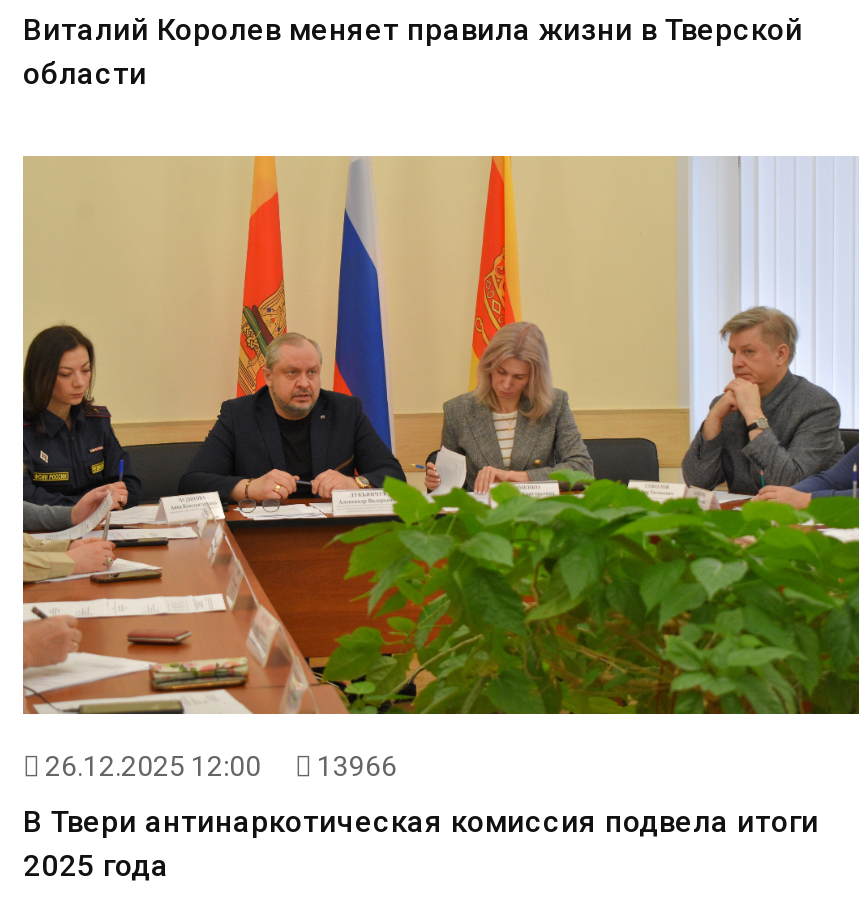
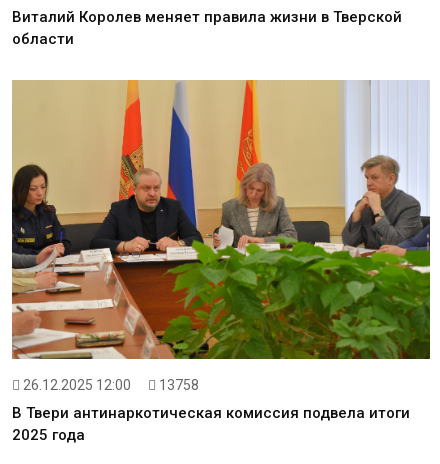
- 26.12.2025 12:00 13966
+ 26.12.2025 12:00 13758
